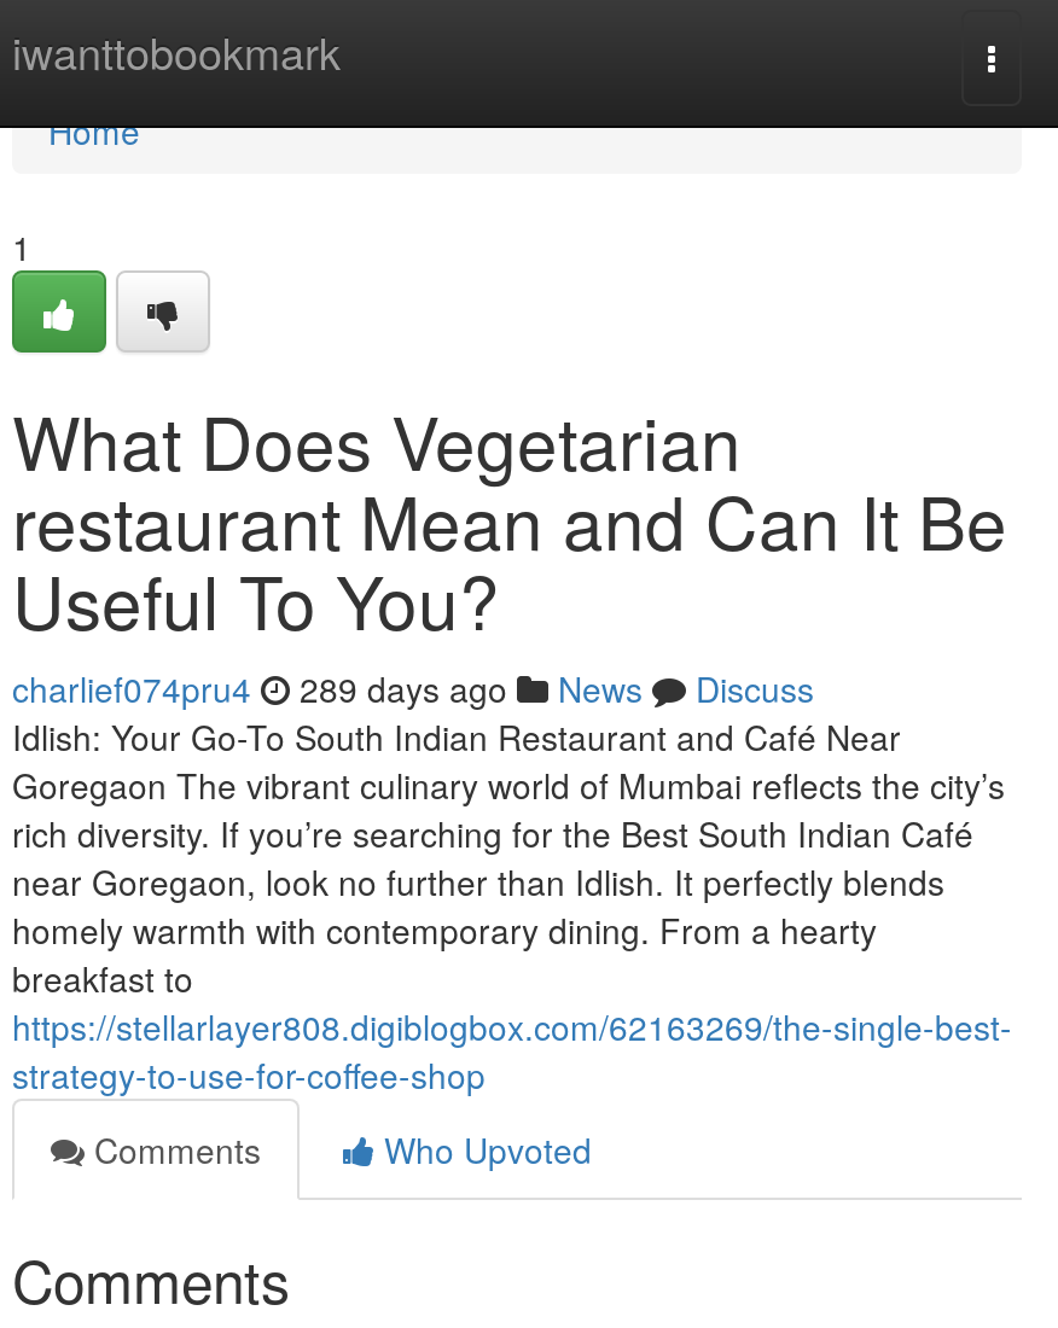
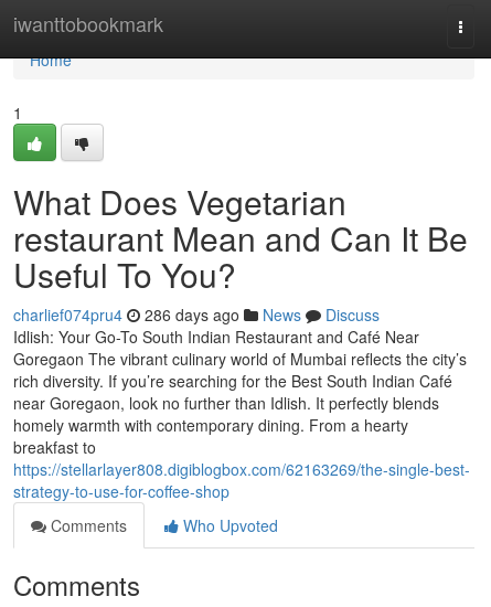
- charlief074pru4 289 days ago News Discuss
+ charlief074pru4 286 days ago News Discuss
